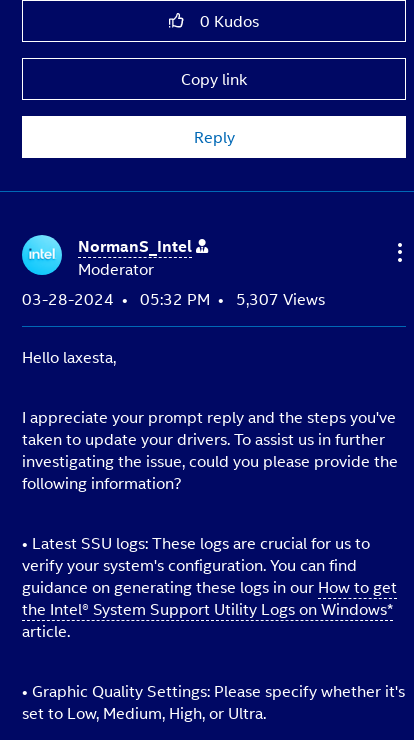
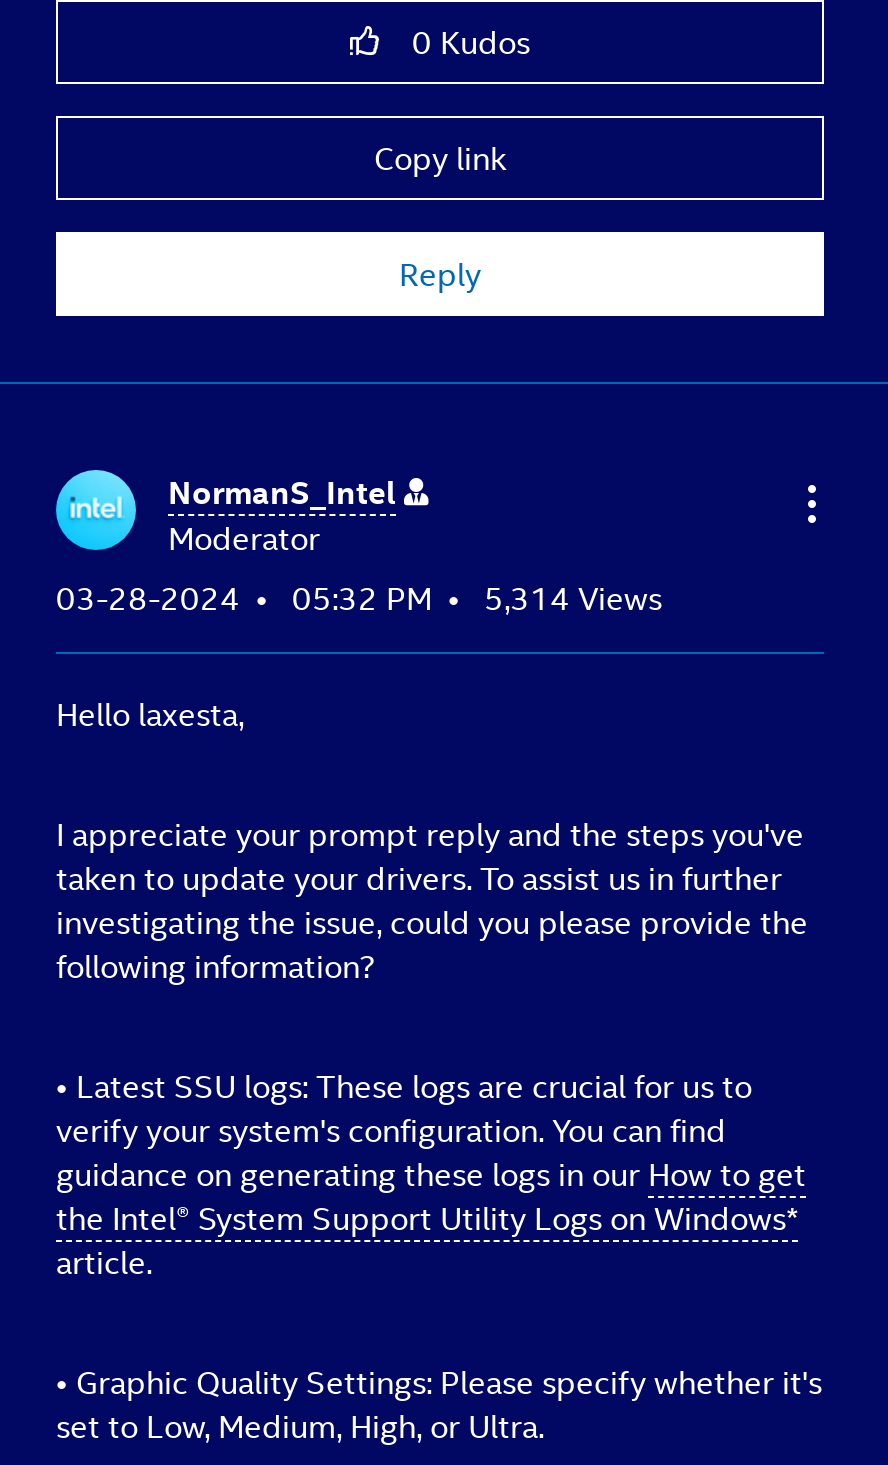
- 03-28-2024 05:32 PM 5,307 Views
+ 03-28-2024 05:32 PM 5,314 Views
